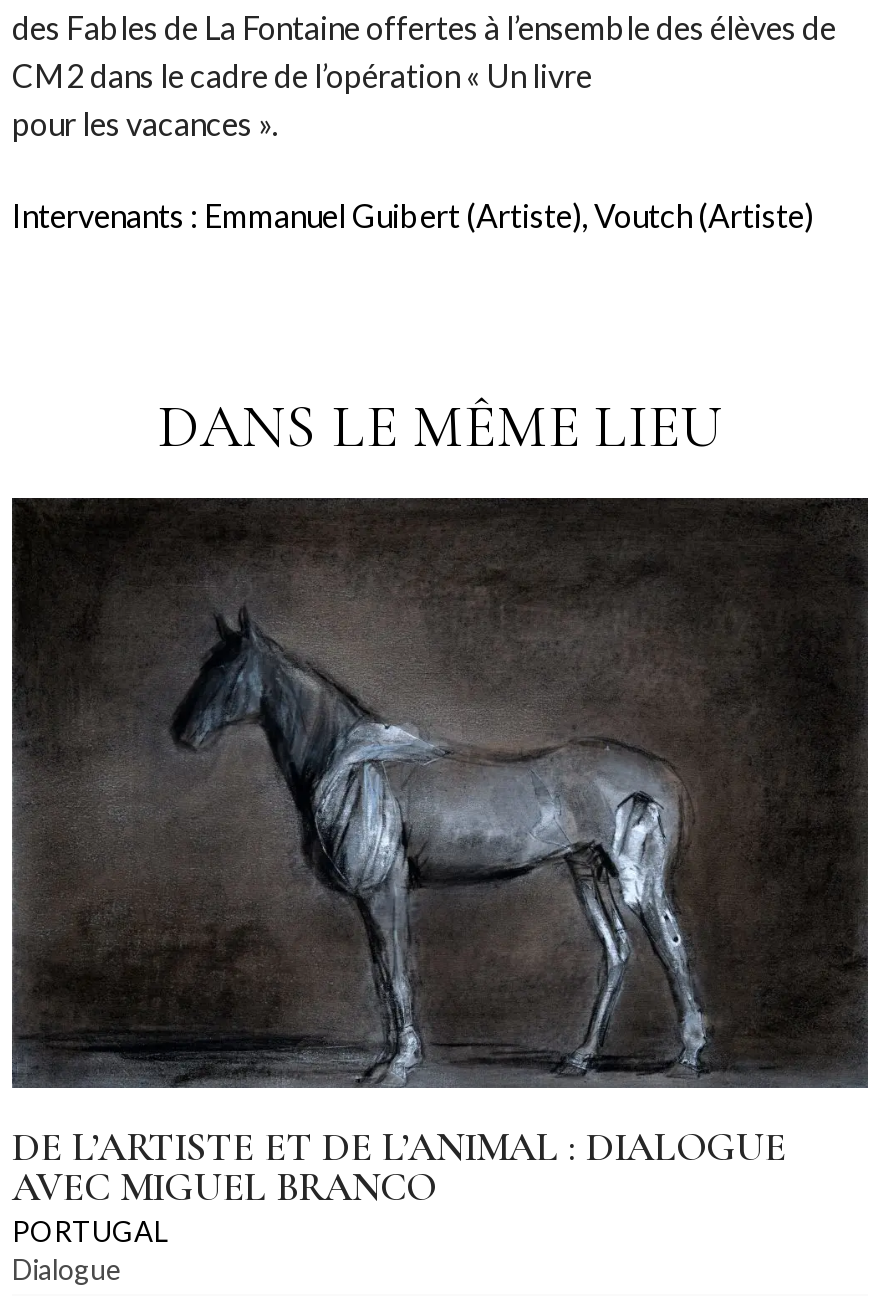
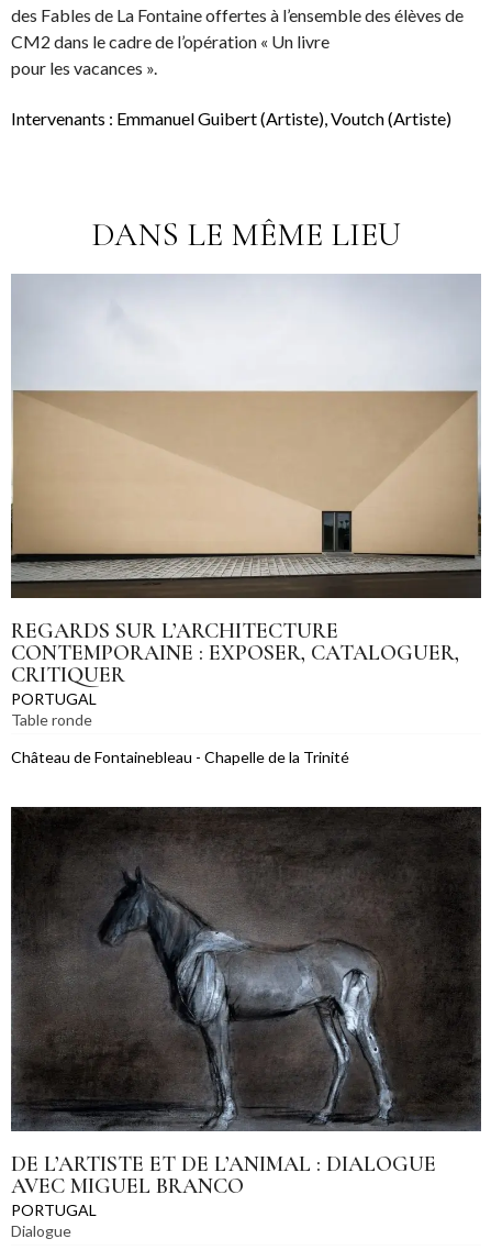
+ [image]
+ REGARDS SUR L’ARCHITECTURE
+ CONTEMPORAINE : EXPOSER, CATALOGUER,
+ CRITIQUER
+ PORTUGAL
+ Table ronde
+ Château de Fontainebleau - Chapelle de la Trinité
